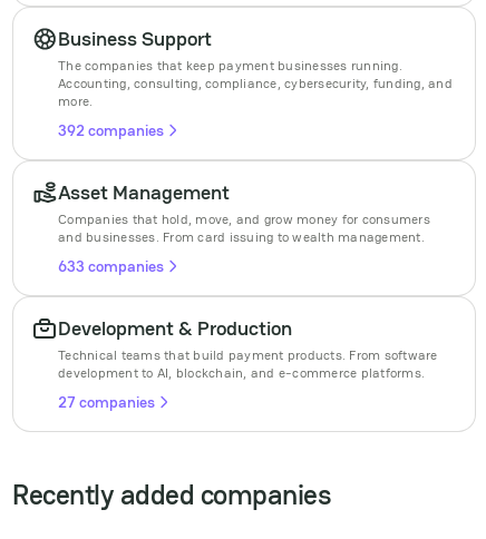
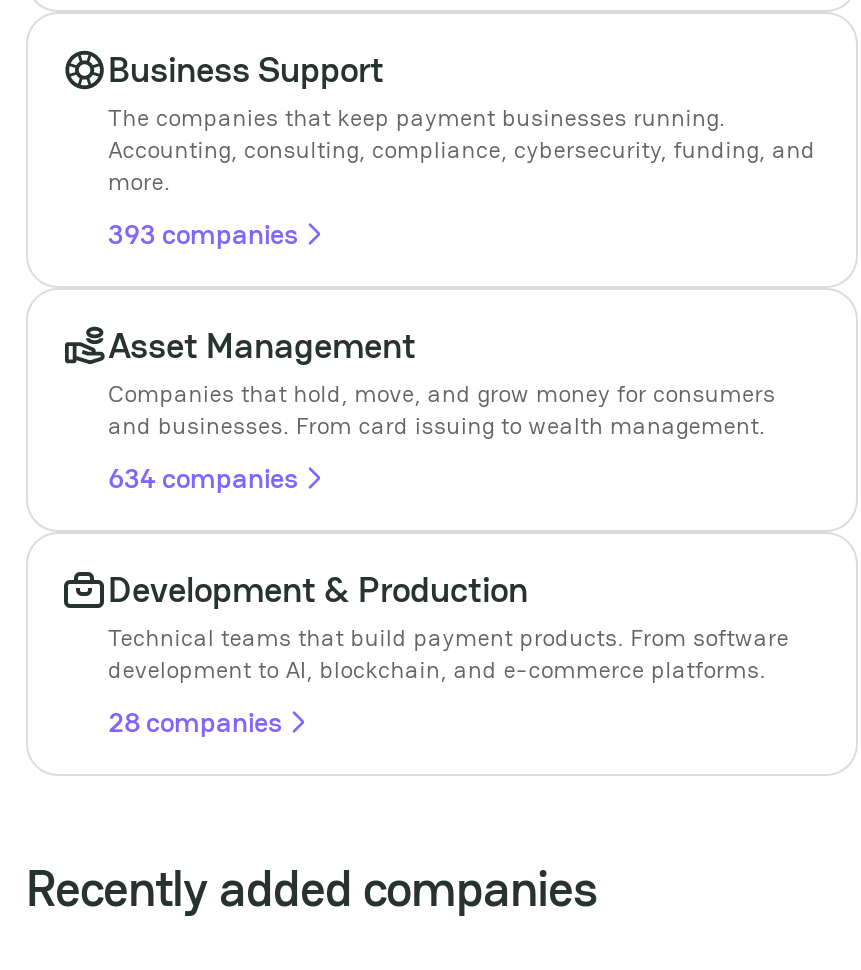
- 392 companies
+ 393 companies

- 633 companies
+ 634 companies

- 27 companies
+ 28 companies
